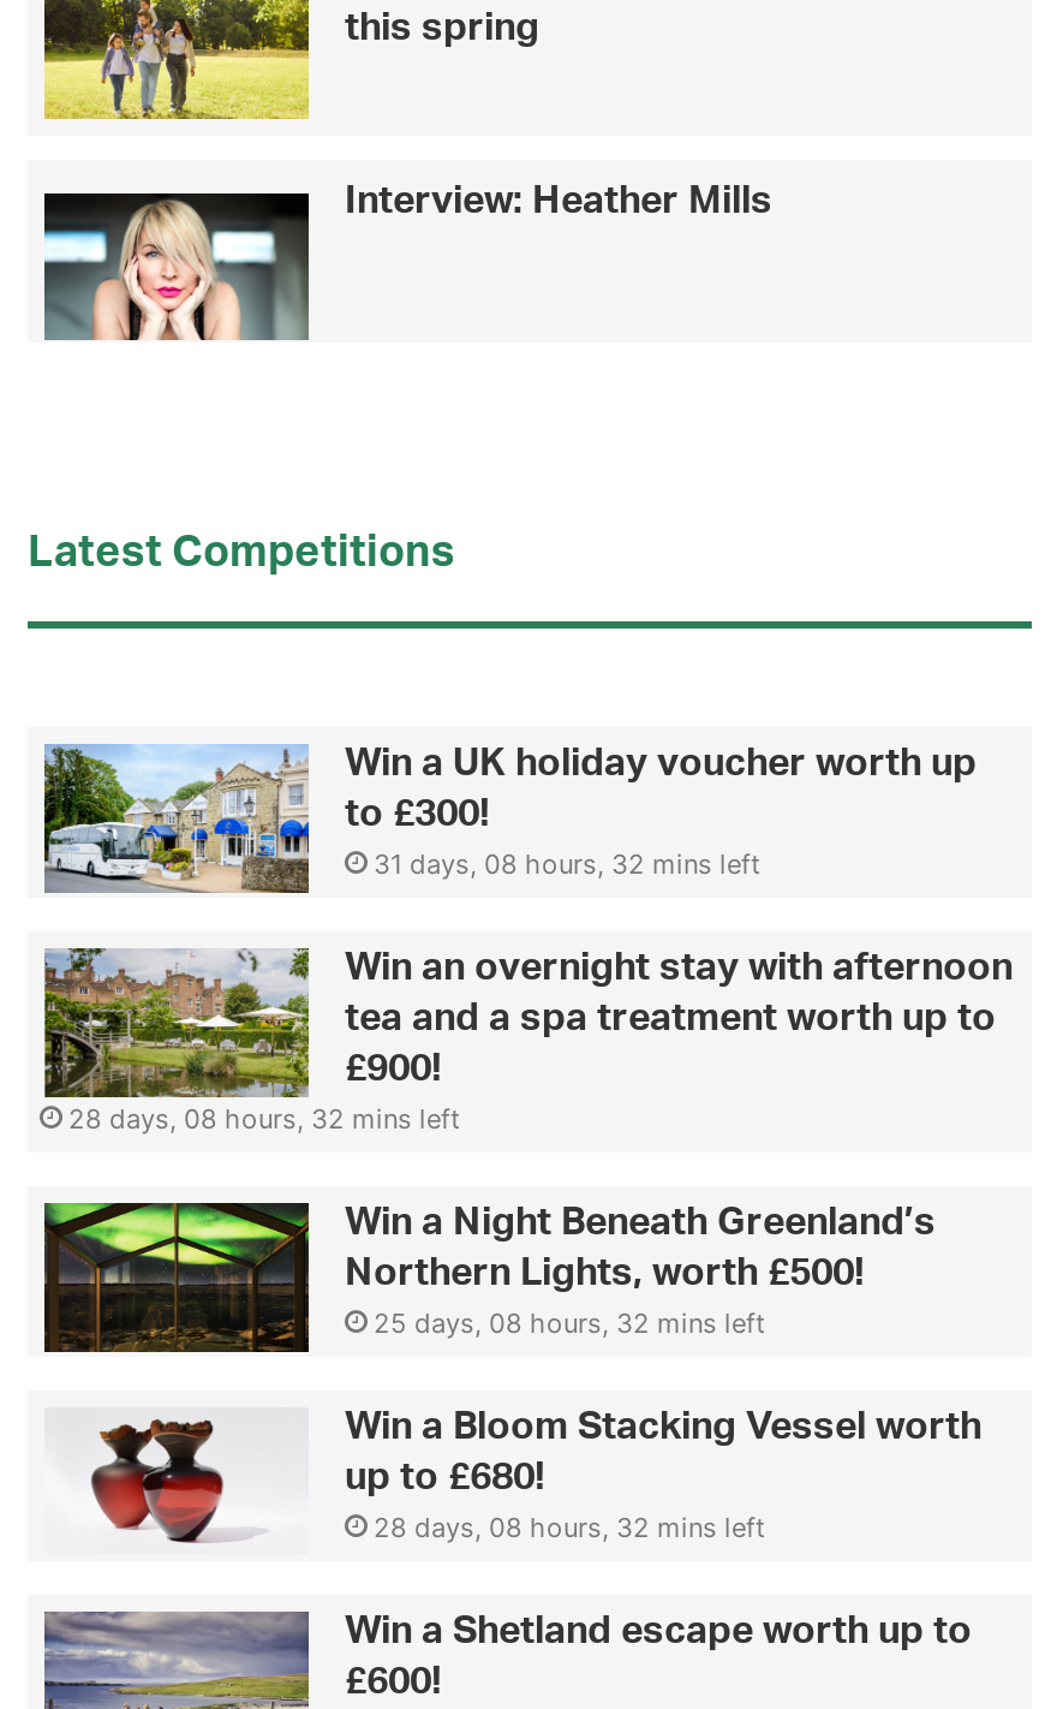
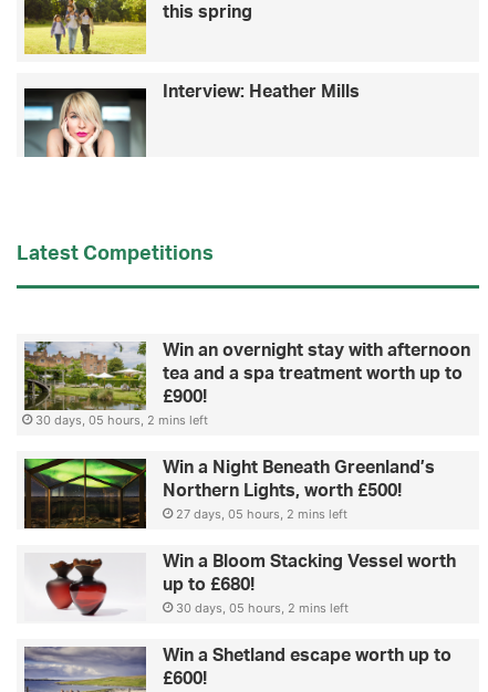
- [image]
- Win a UK holiday voucher worth up
- to £300!
- 31 days, 08 hours, 32 mins left

- 28 days, 08 hours, 32 mins left
+ 30 days, 05 hours, 2 mins left

- 25 days, 08 hours, 32 mins left
+ 27 days, 05 hours, 2 mins left

- 28 days, 08 hours, 32 mins left
+ 30 days, 05 hours, 2 mins left
